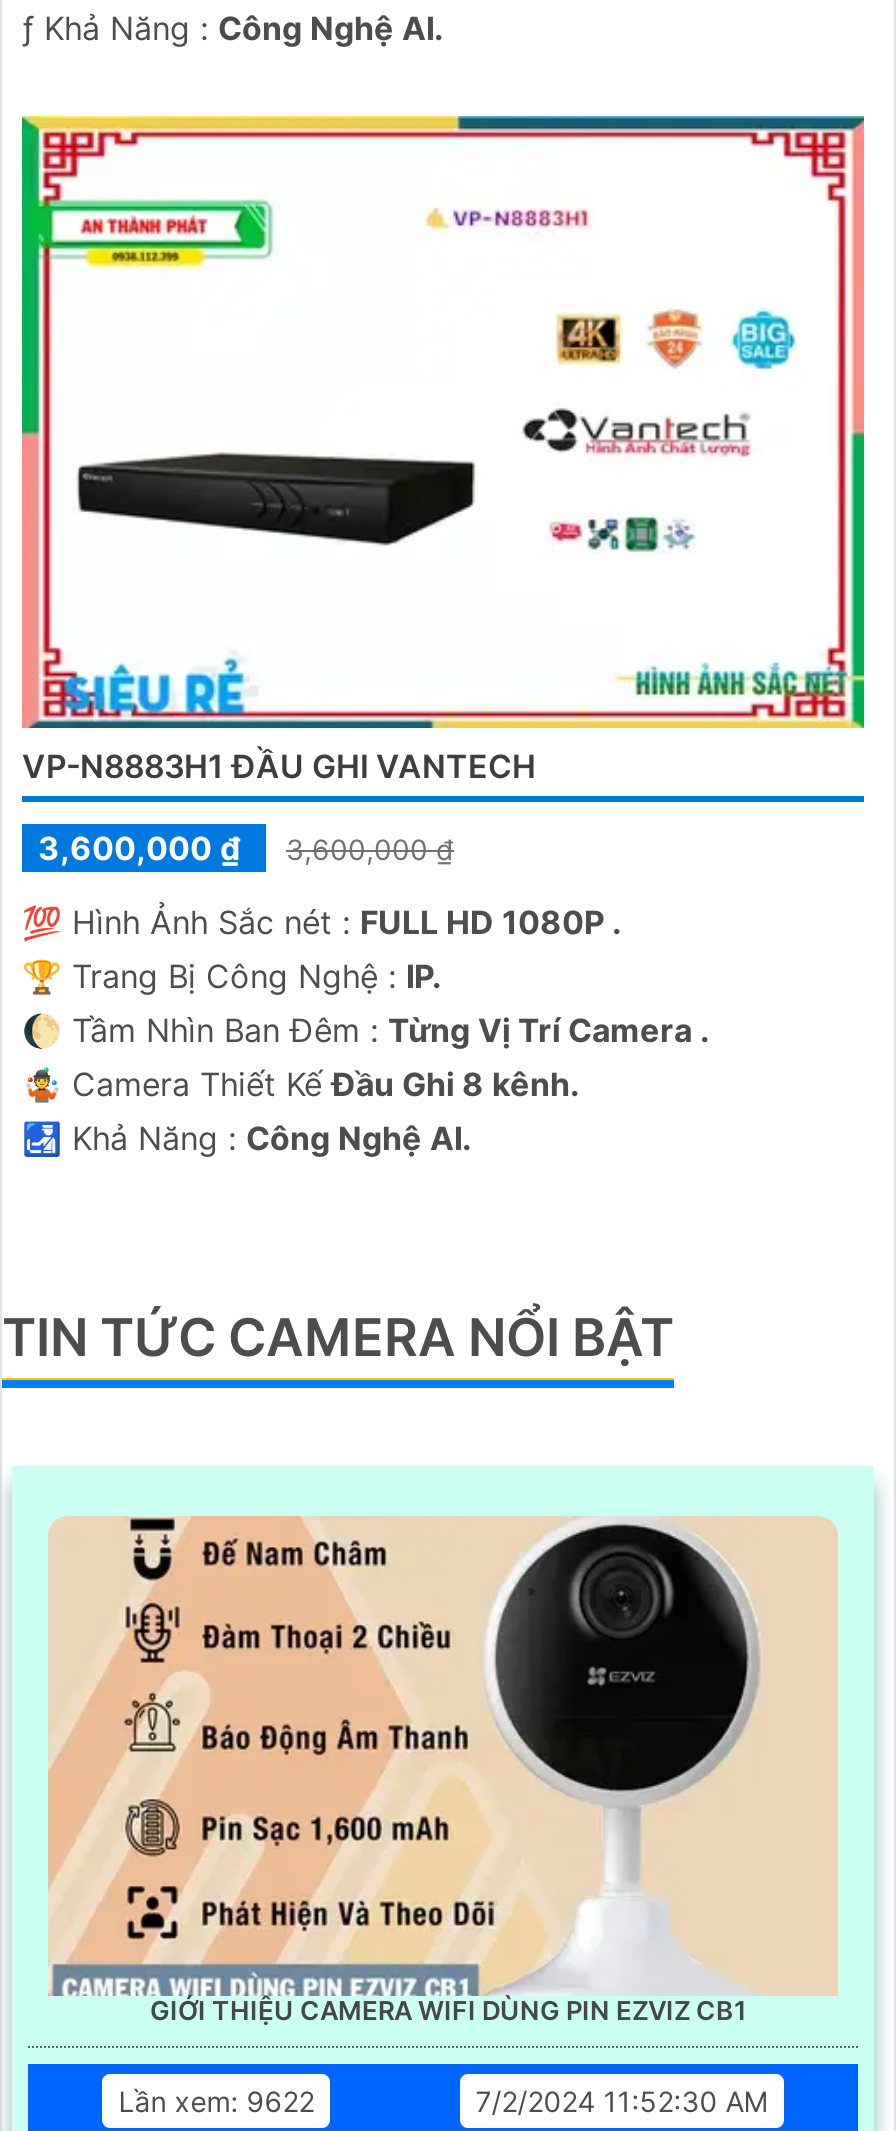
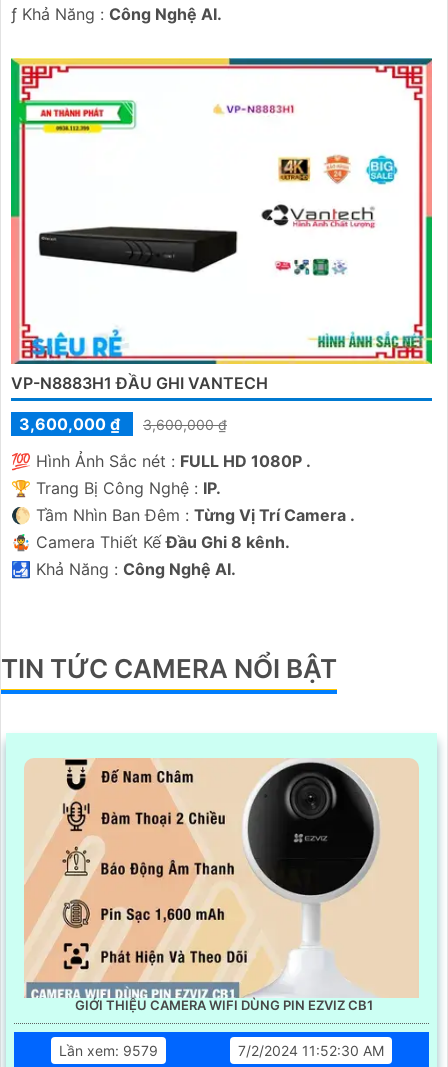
- Lần xem: 9622
+ Lần xem: 9579
